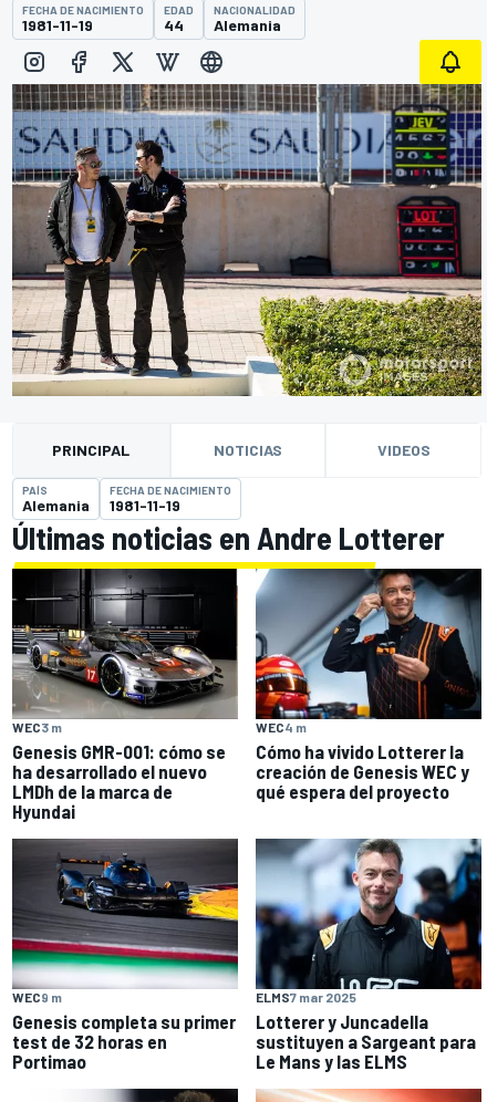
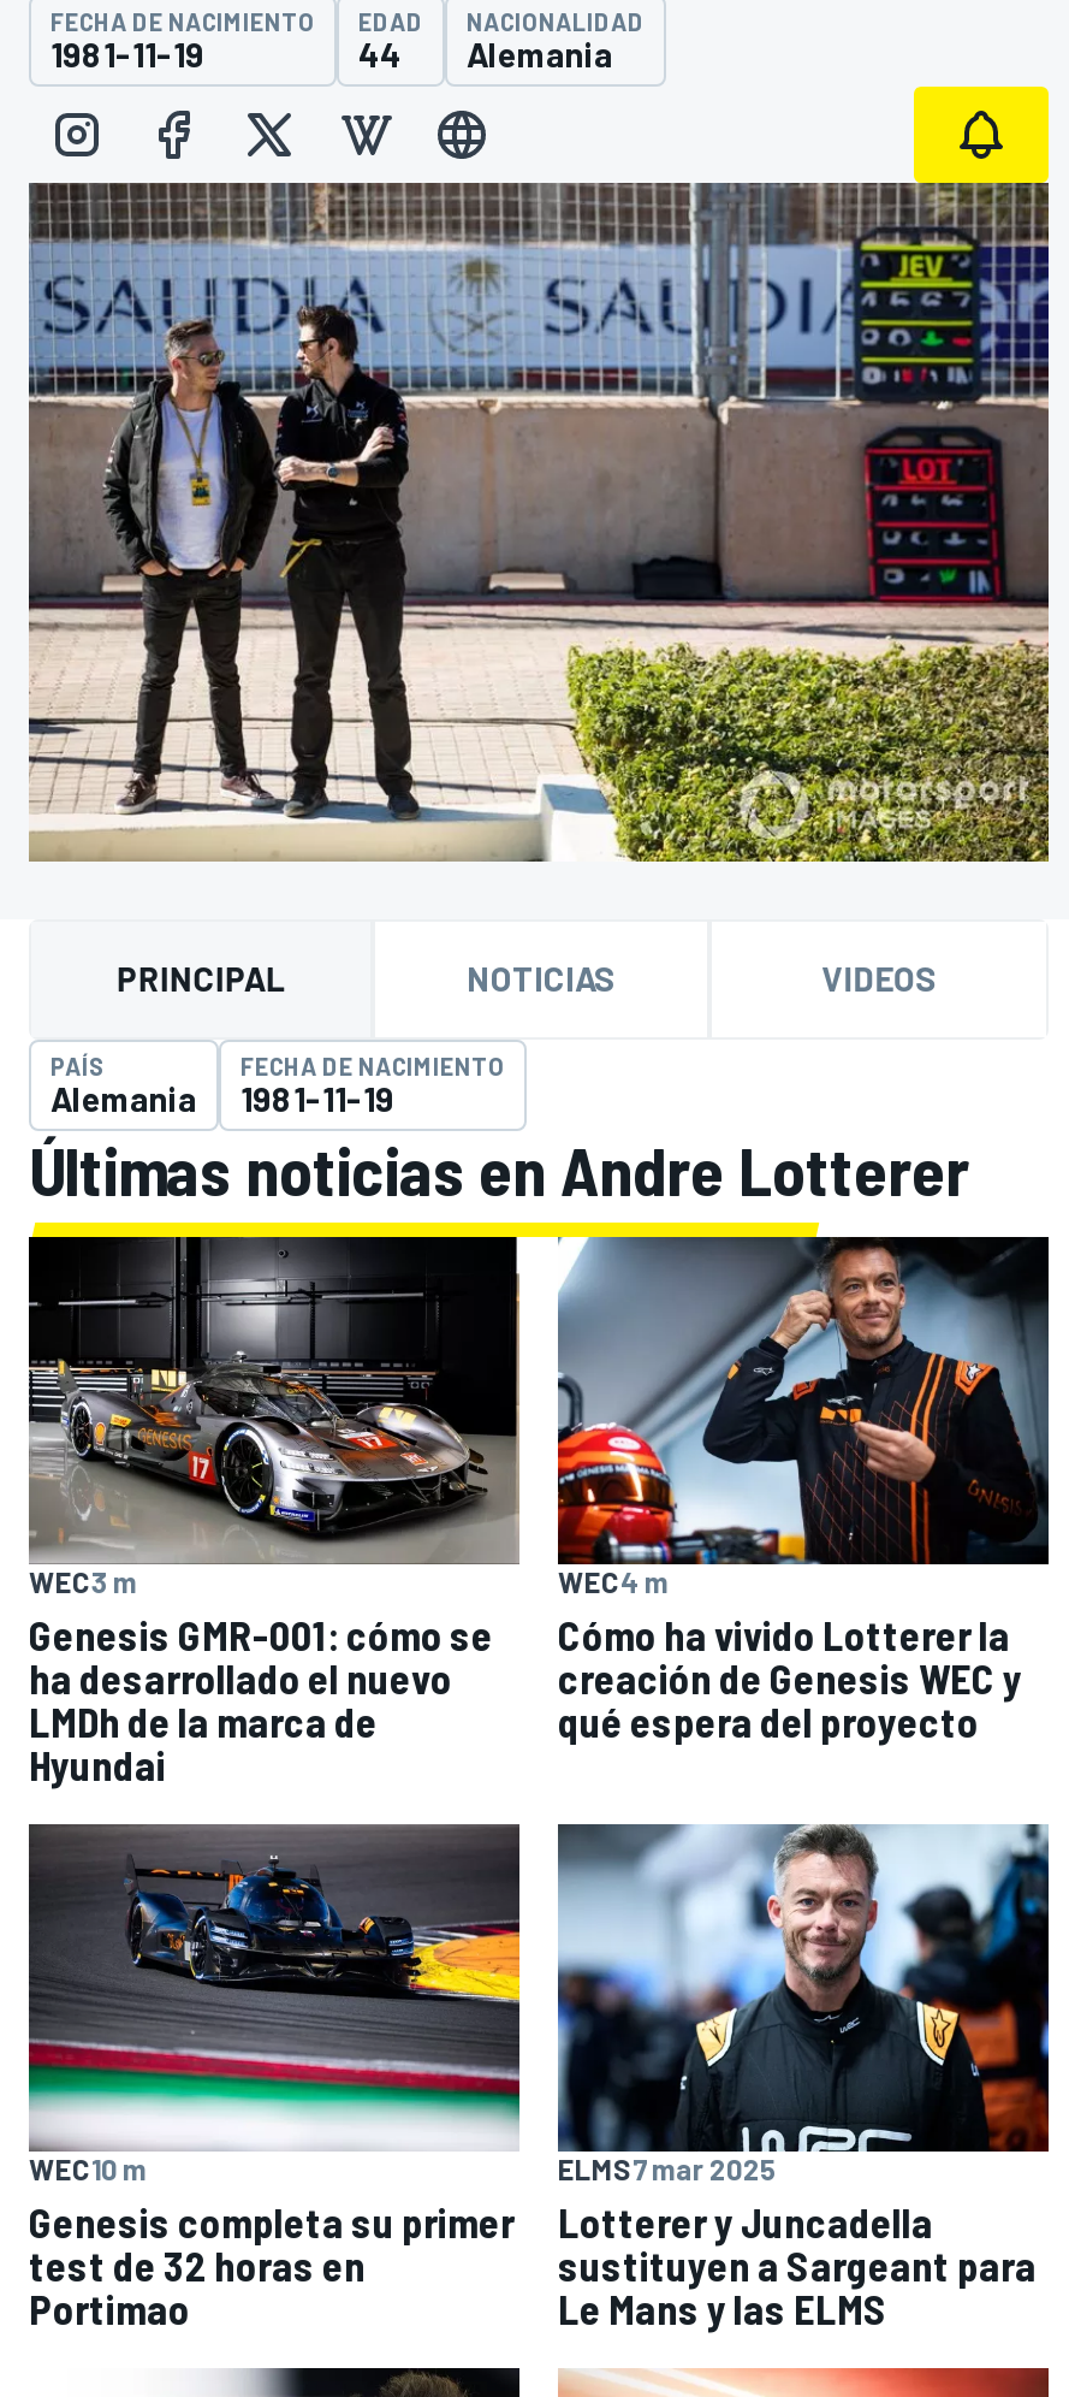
- WEC9 m
+ WEC10 m
